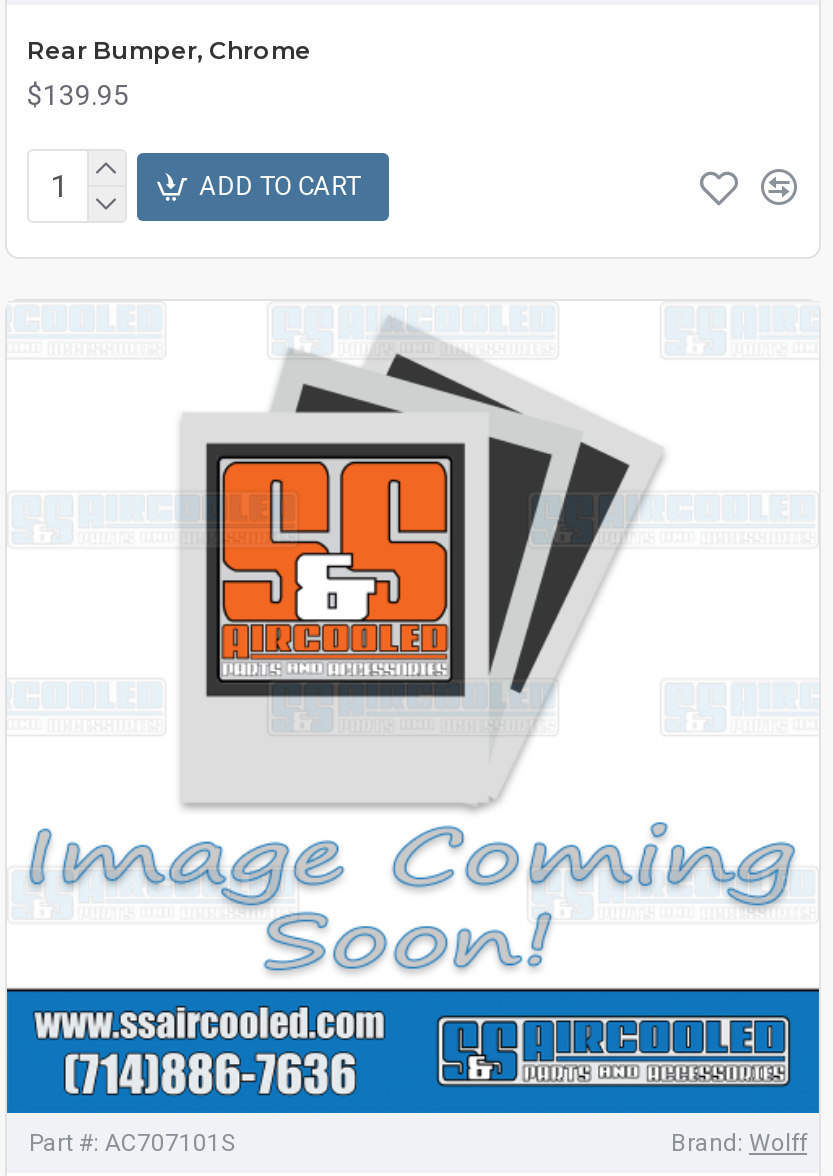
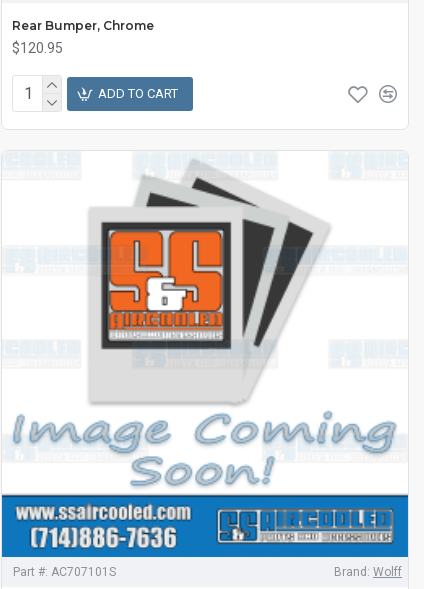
- $139.95
+ $120.95
